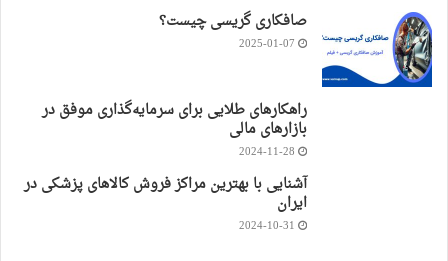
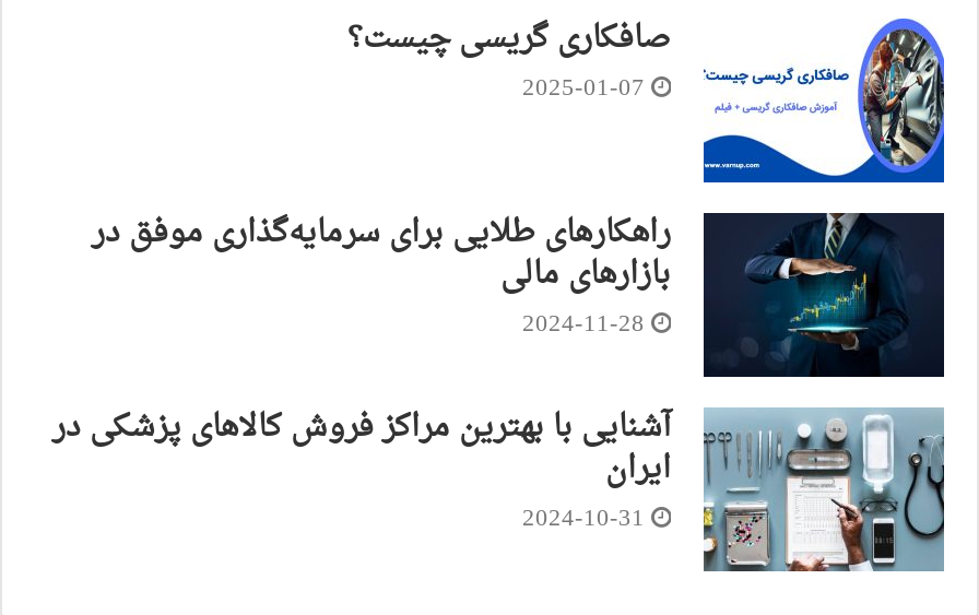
+ [image]

+ [image]
